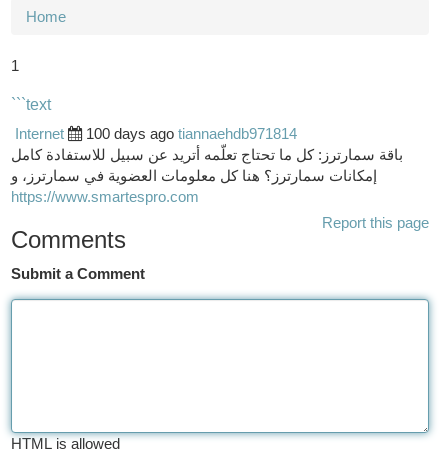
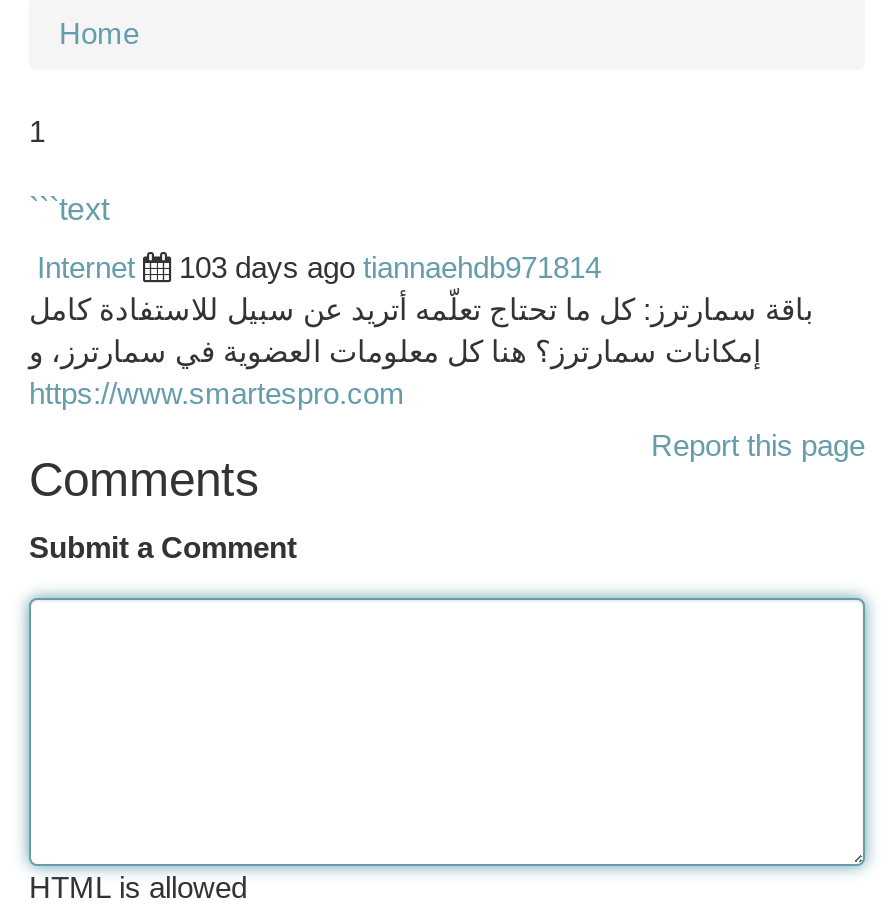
- 100 days ago tiannaehdb971814
+ 103 days ago tiannaehdb971814
